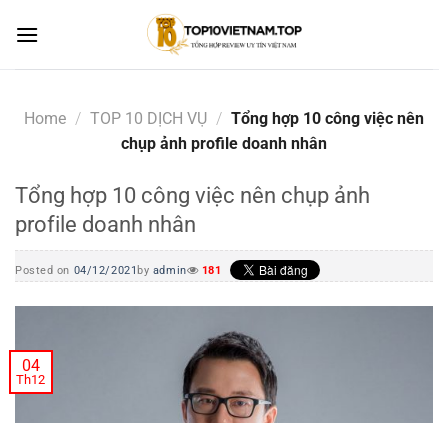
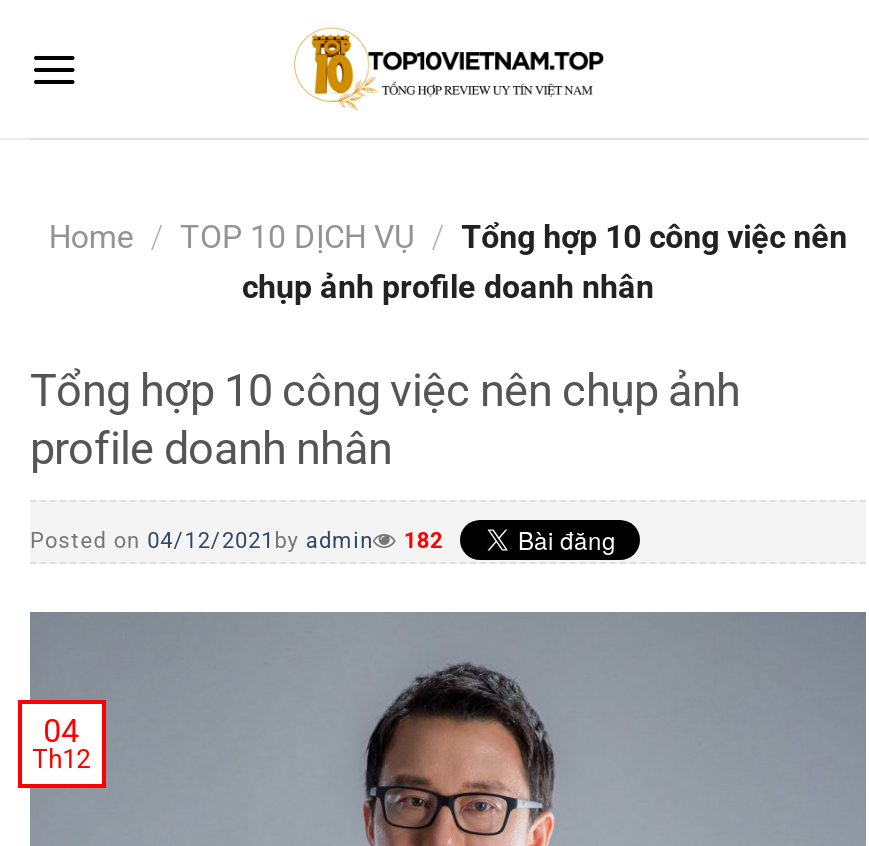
- Posted on 04/12/2021 by admin 181
+ Posted on 04/12/2021 by admin 182
